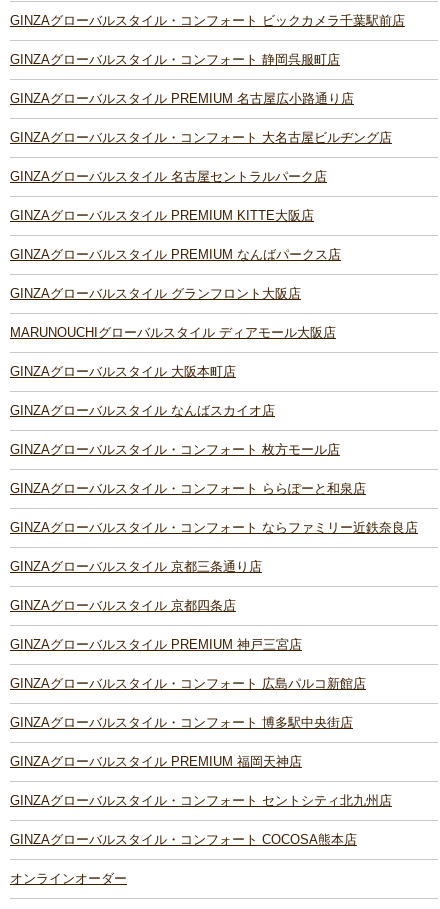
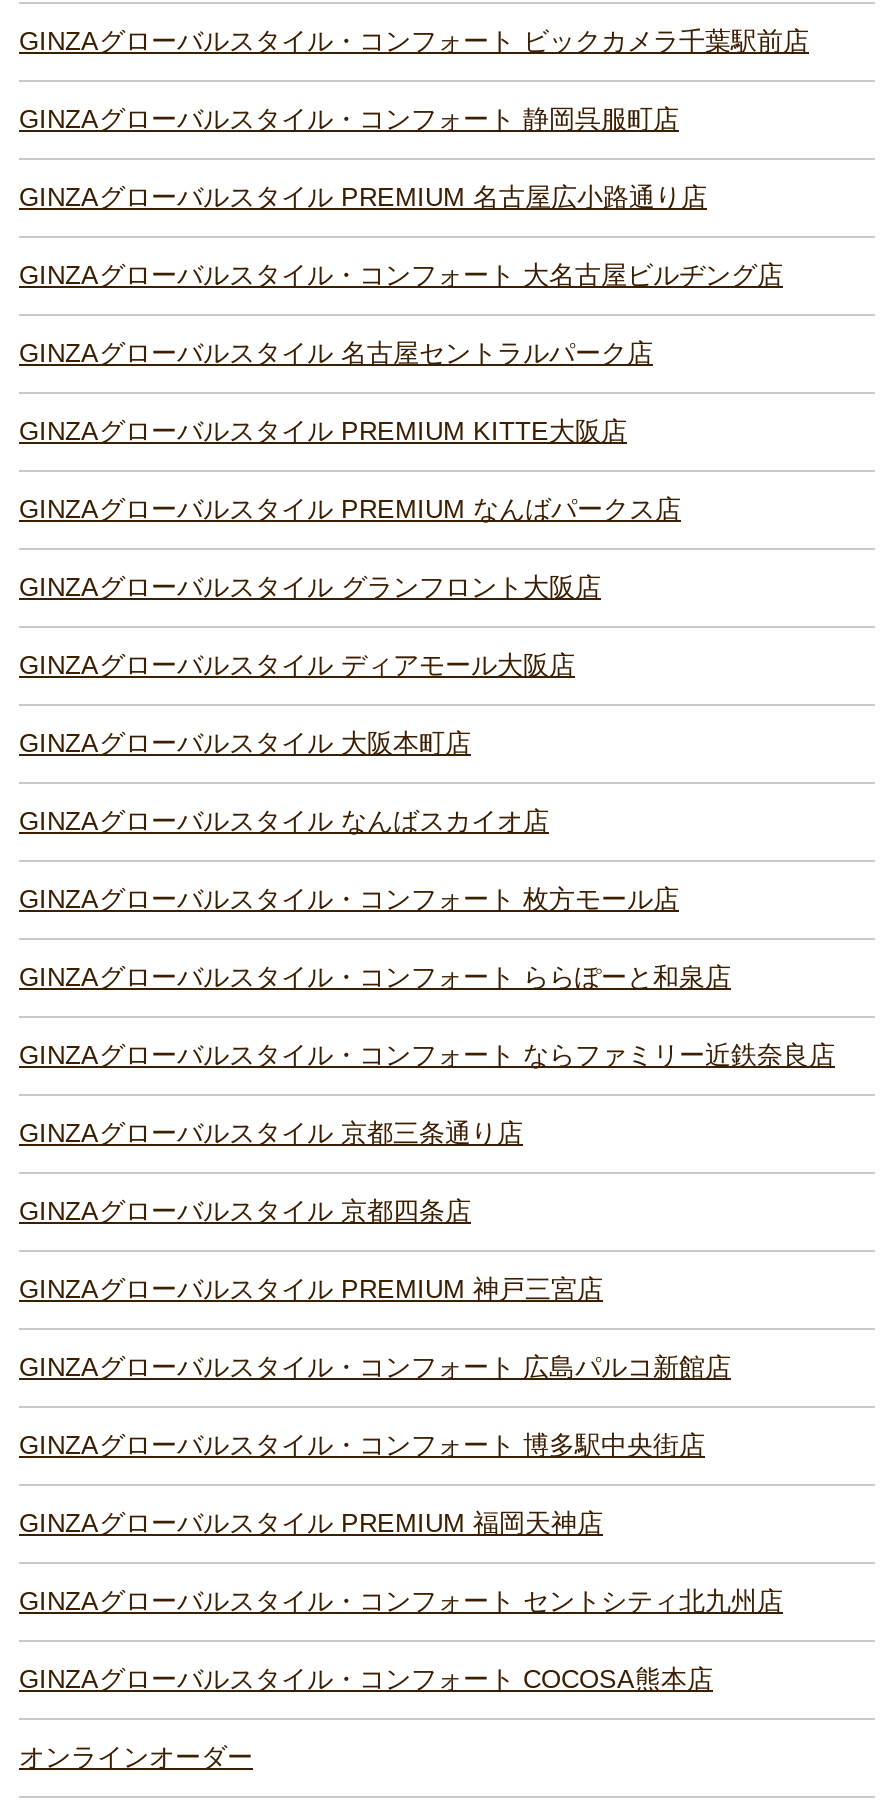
- MARUNOUCHIグローバルスタイル ディアモール大阪店
+ GINZAグローバルスタイル ディアモール大阪店
